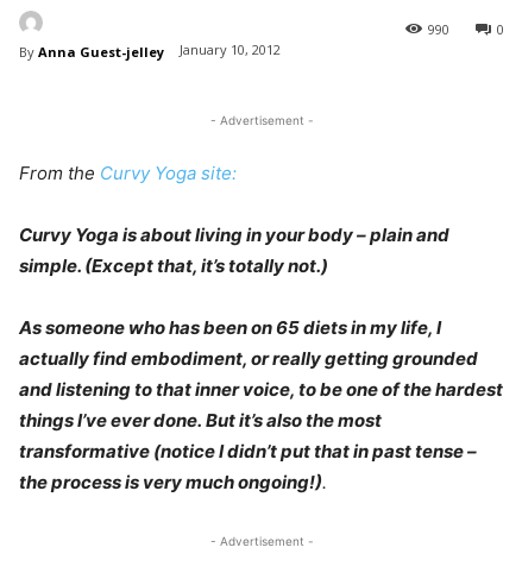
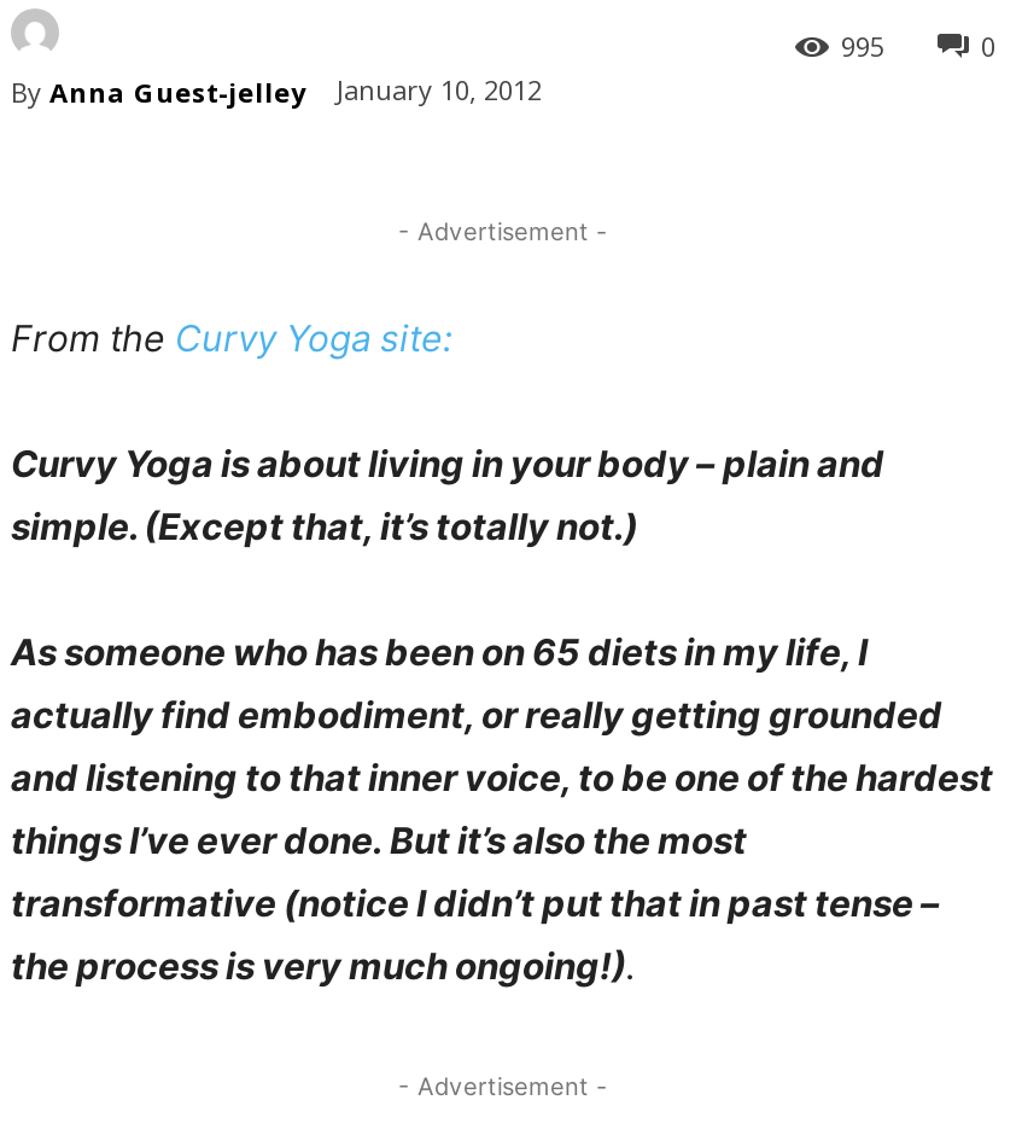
- 990
+ 995
